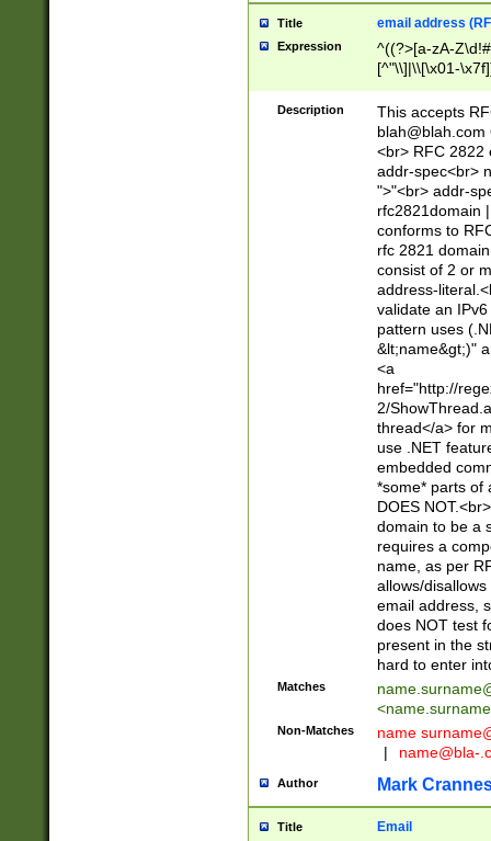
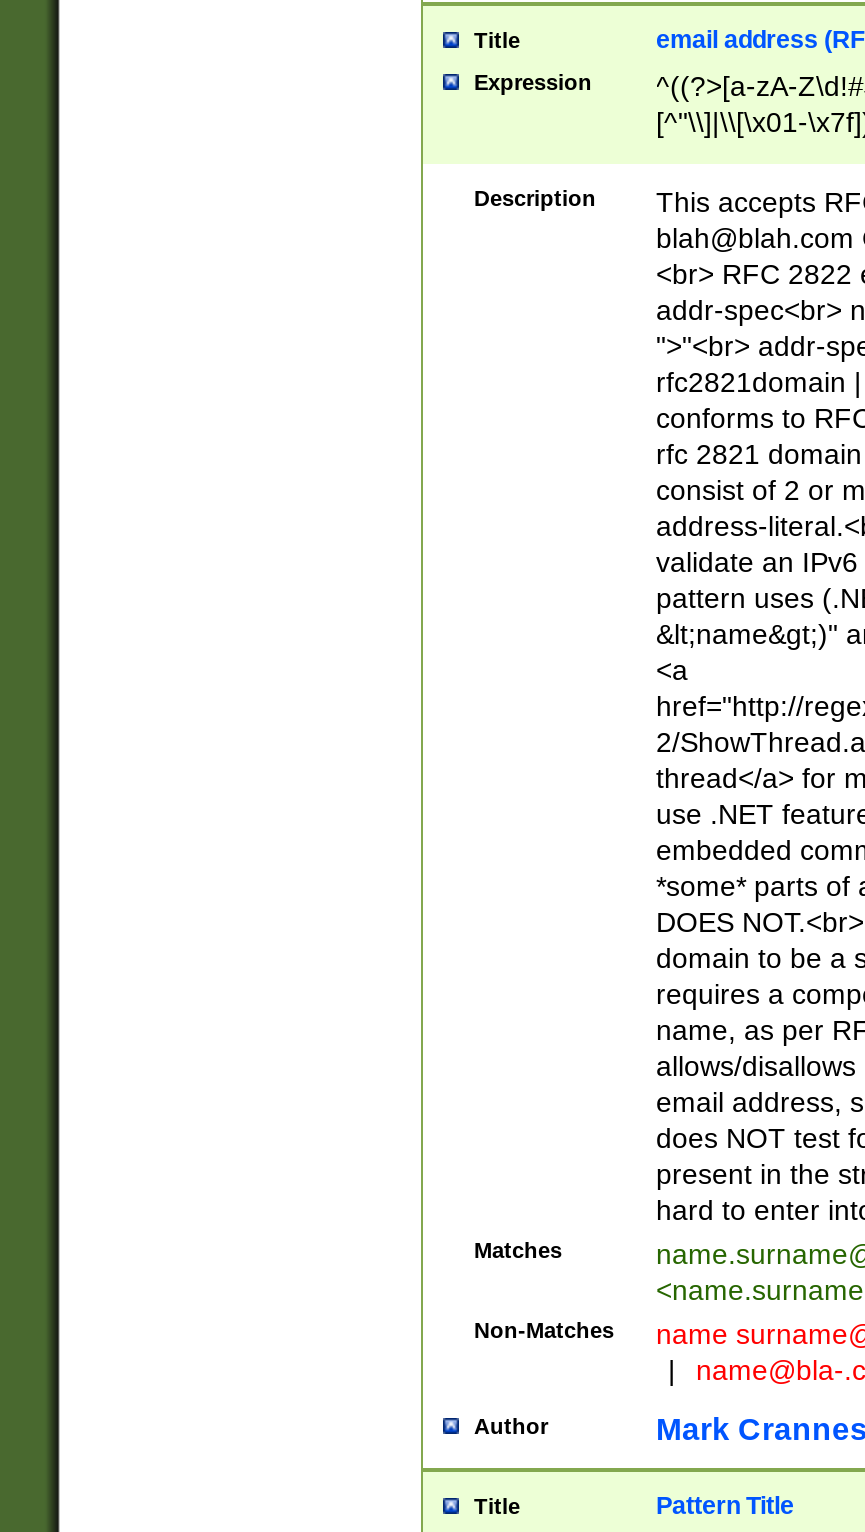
- Email
+ Pattern Title
